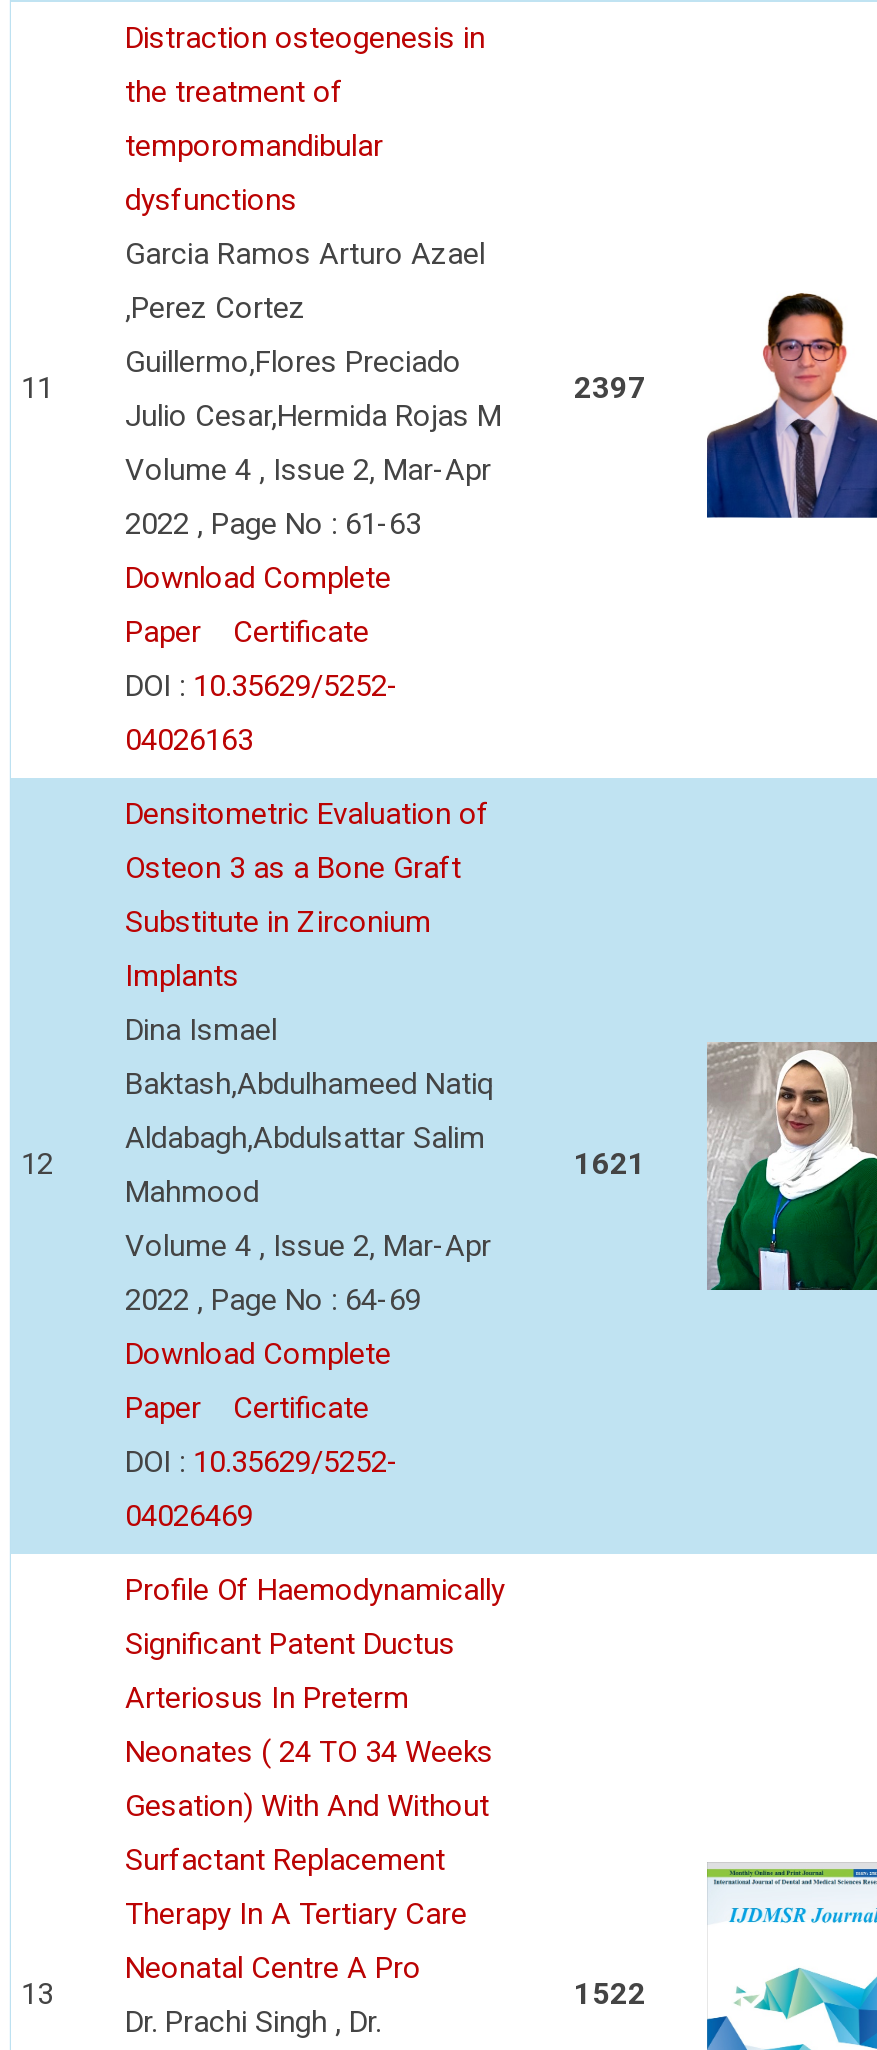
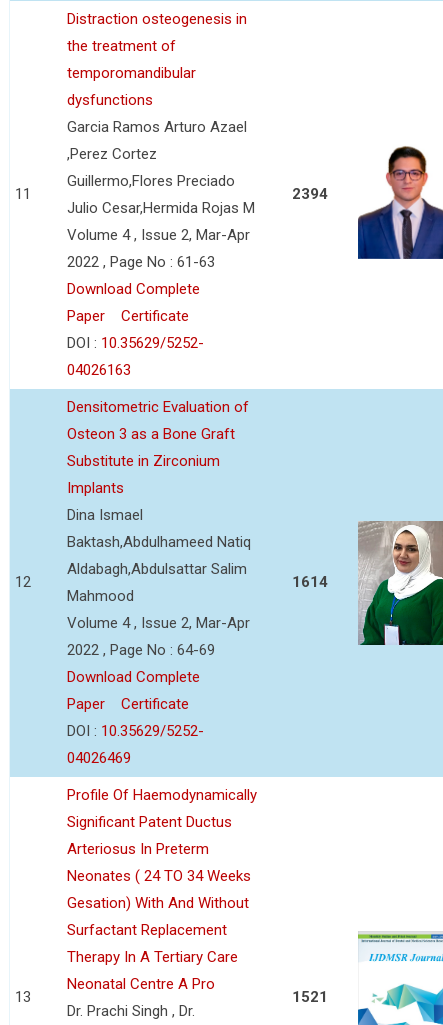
- 2397
+ 2394

- 1621
+ 1614

- 1522
+ 1521
